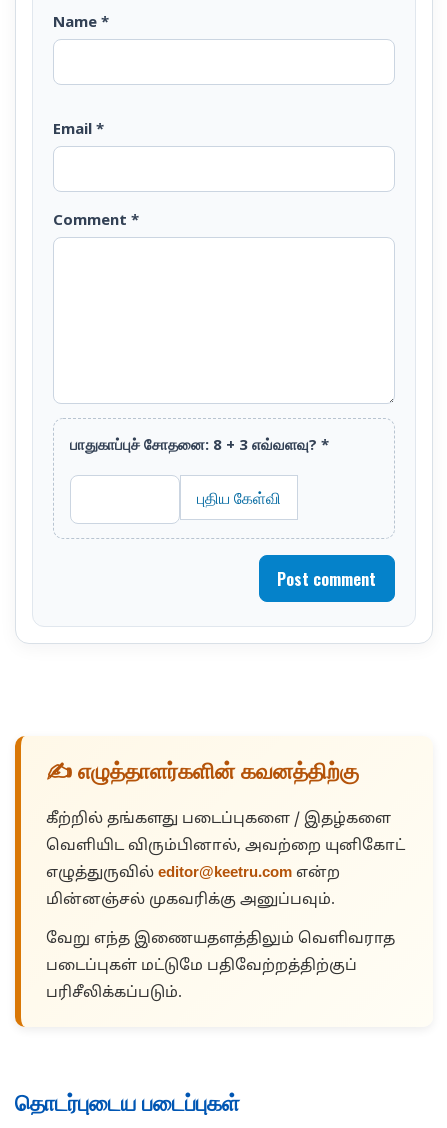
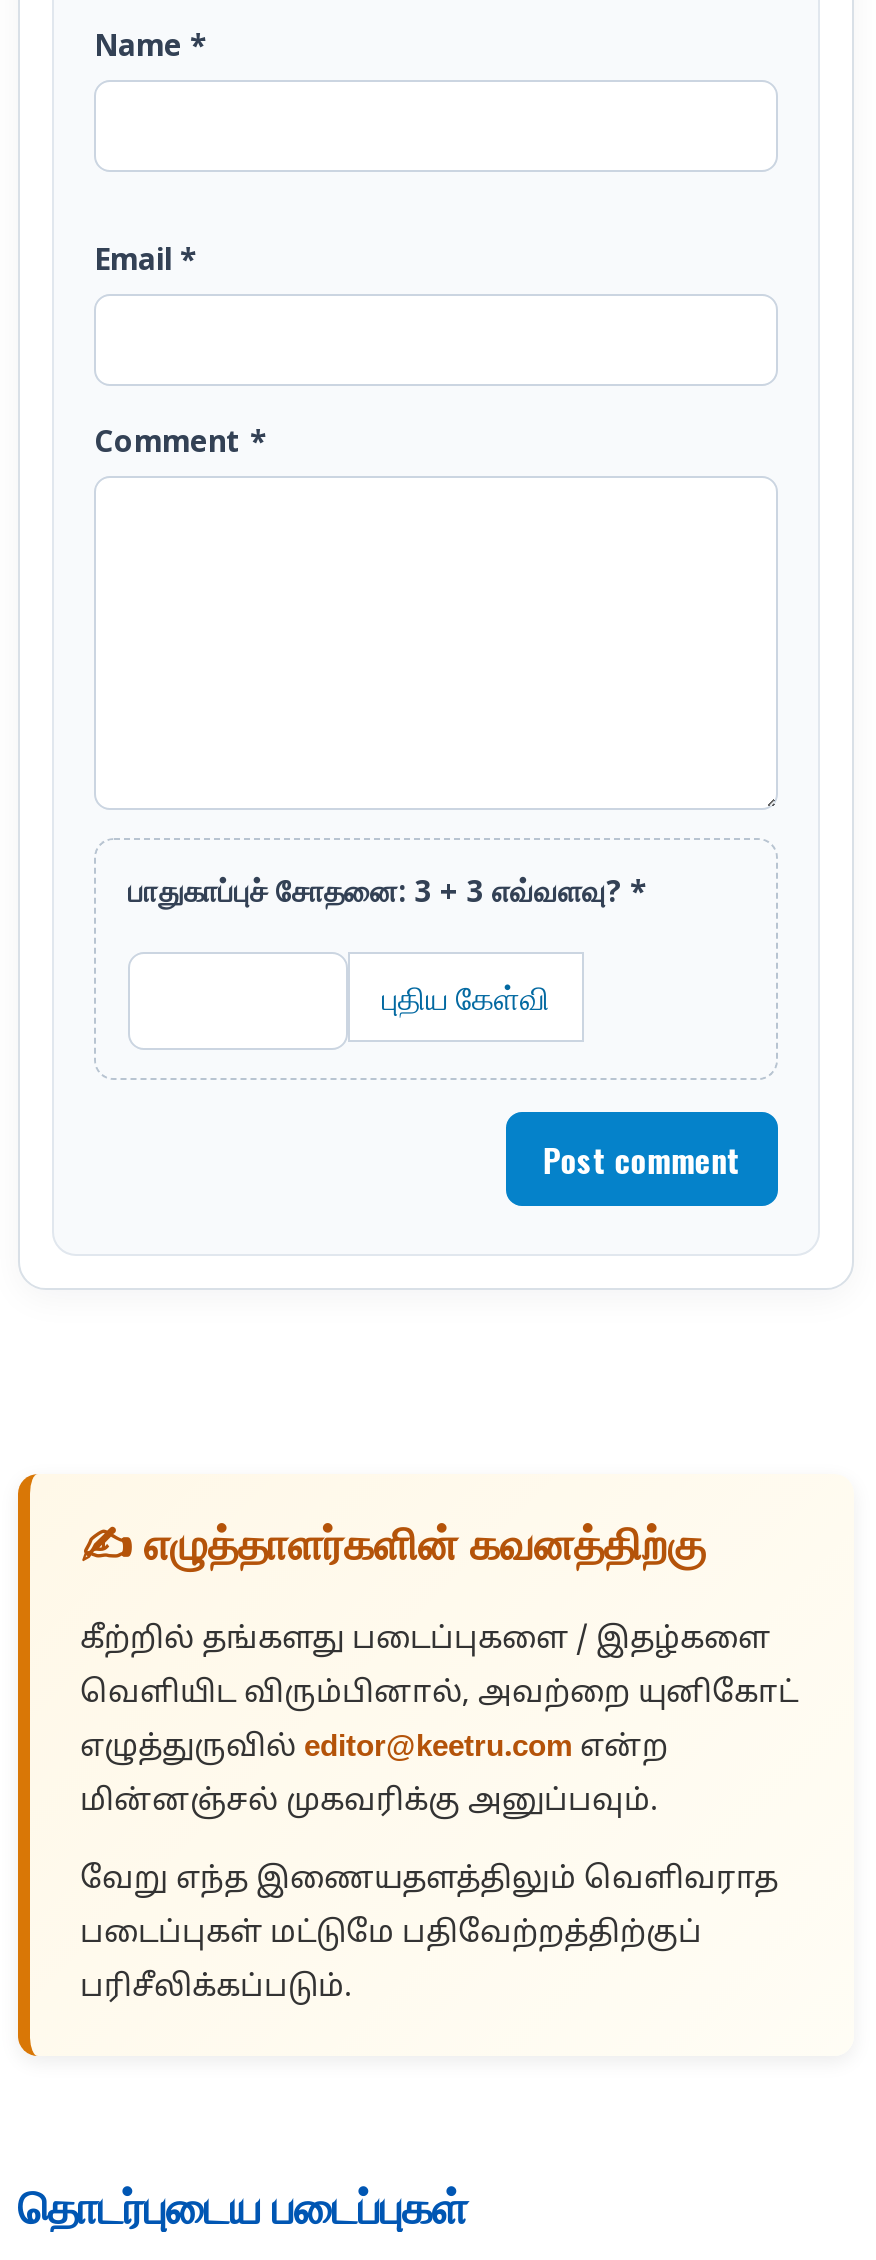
- பாதுகாப்புச் சோதனை: 8 + 3 எவ்வளவு? *
+ பாதுகாப்புச் சோதனை: 3 + 3 எவ்வளவு? *
